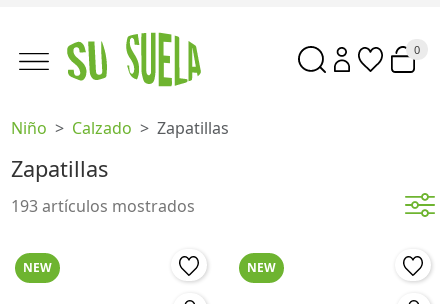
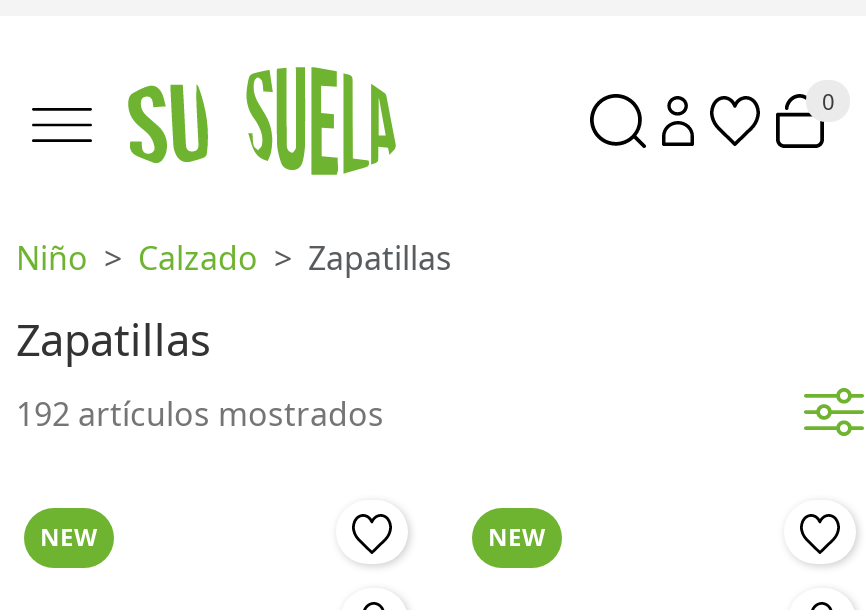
- 193 artículos mostrados
+ 192 artículos mostrados
